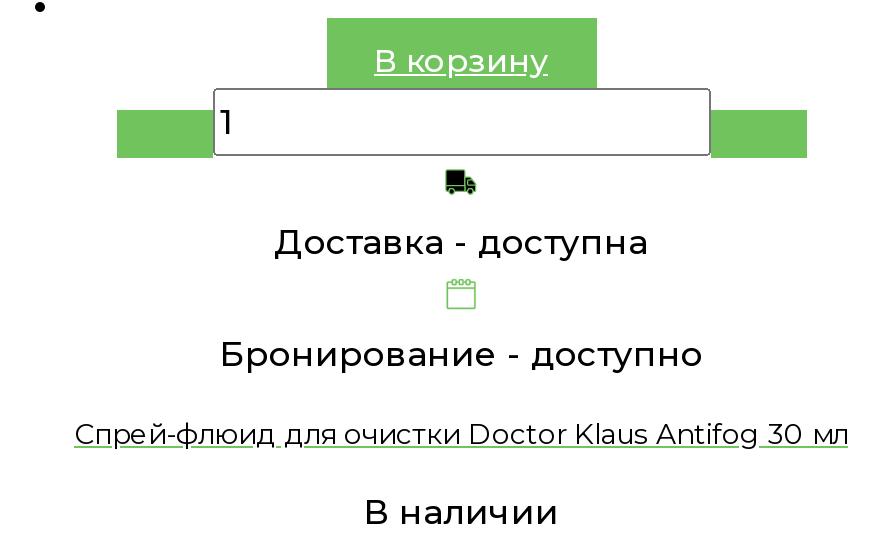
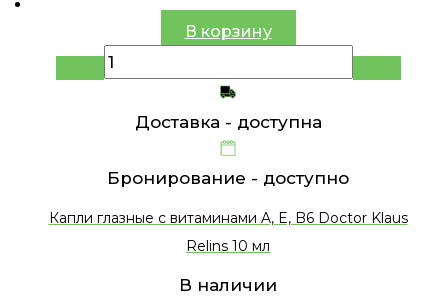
- Спрей-флюид для очистки Doctor Klaus Antifog 30 мл
+ Капли глазные с витаминами A, E, B6 Doctor Klaus
+ Relins 10 мл
